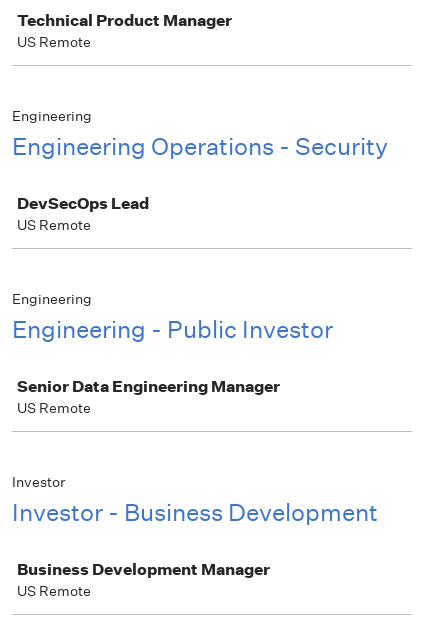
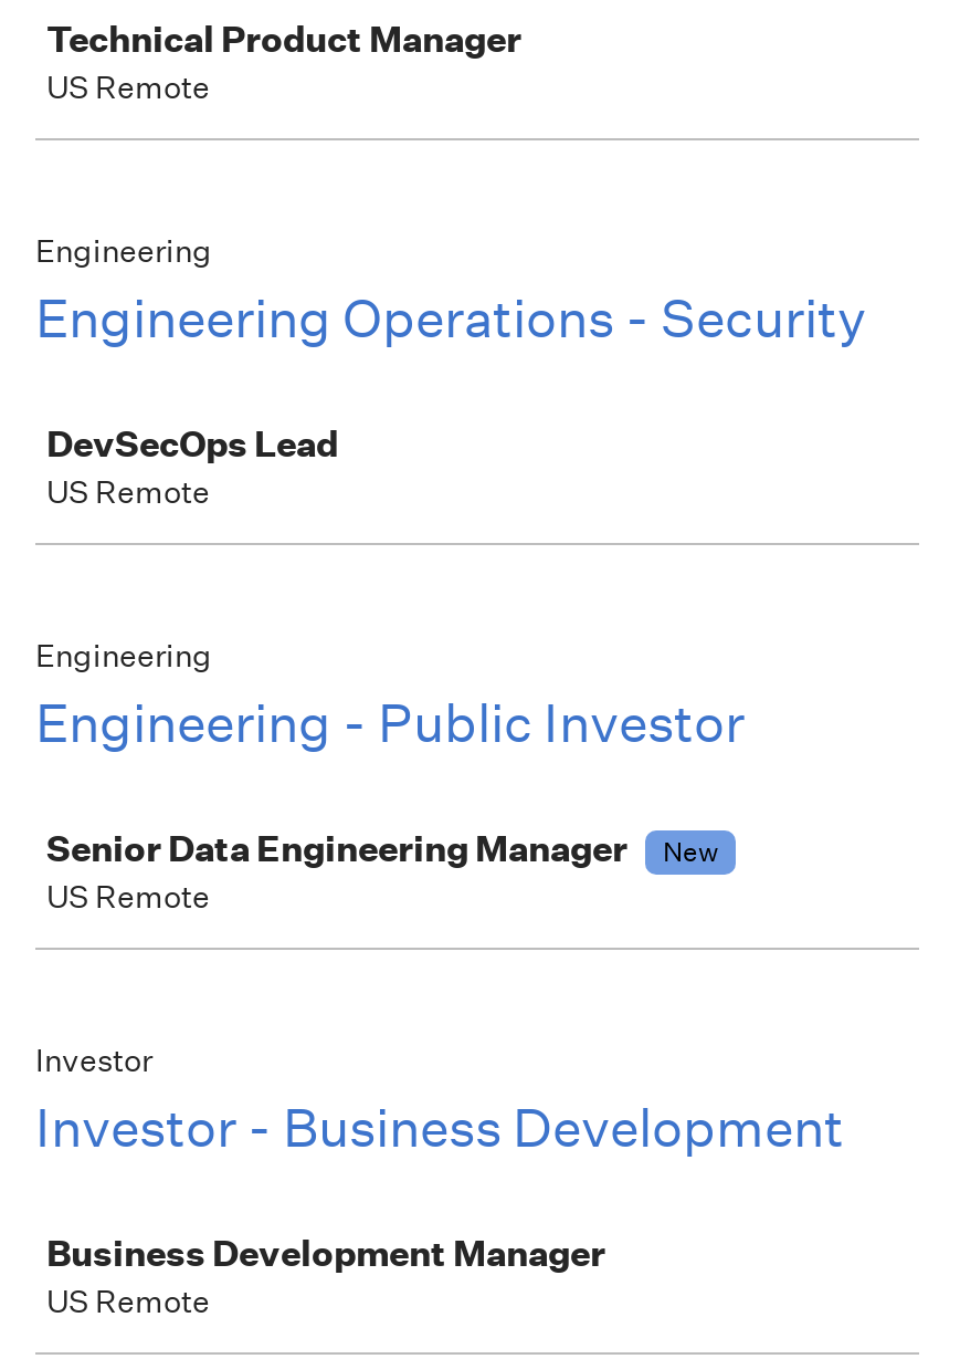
+ New
